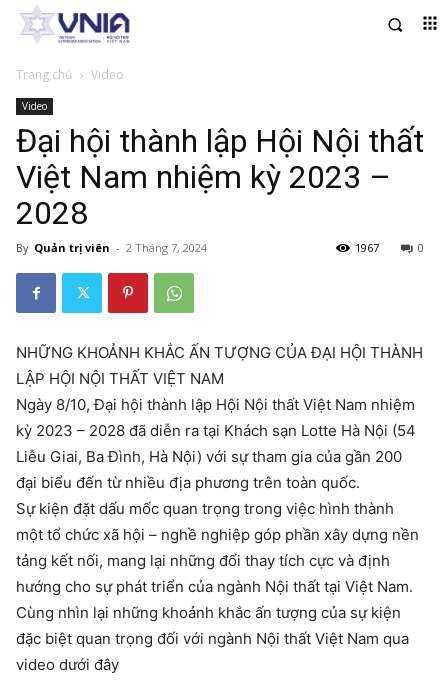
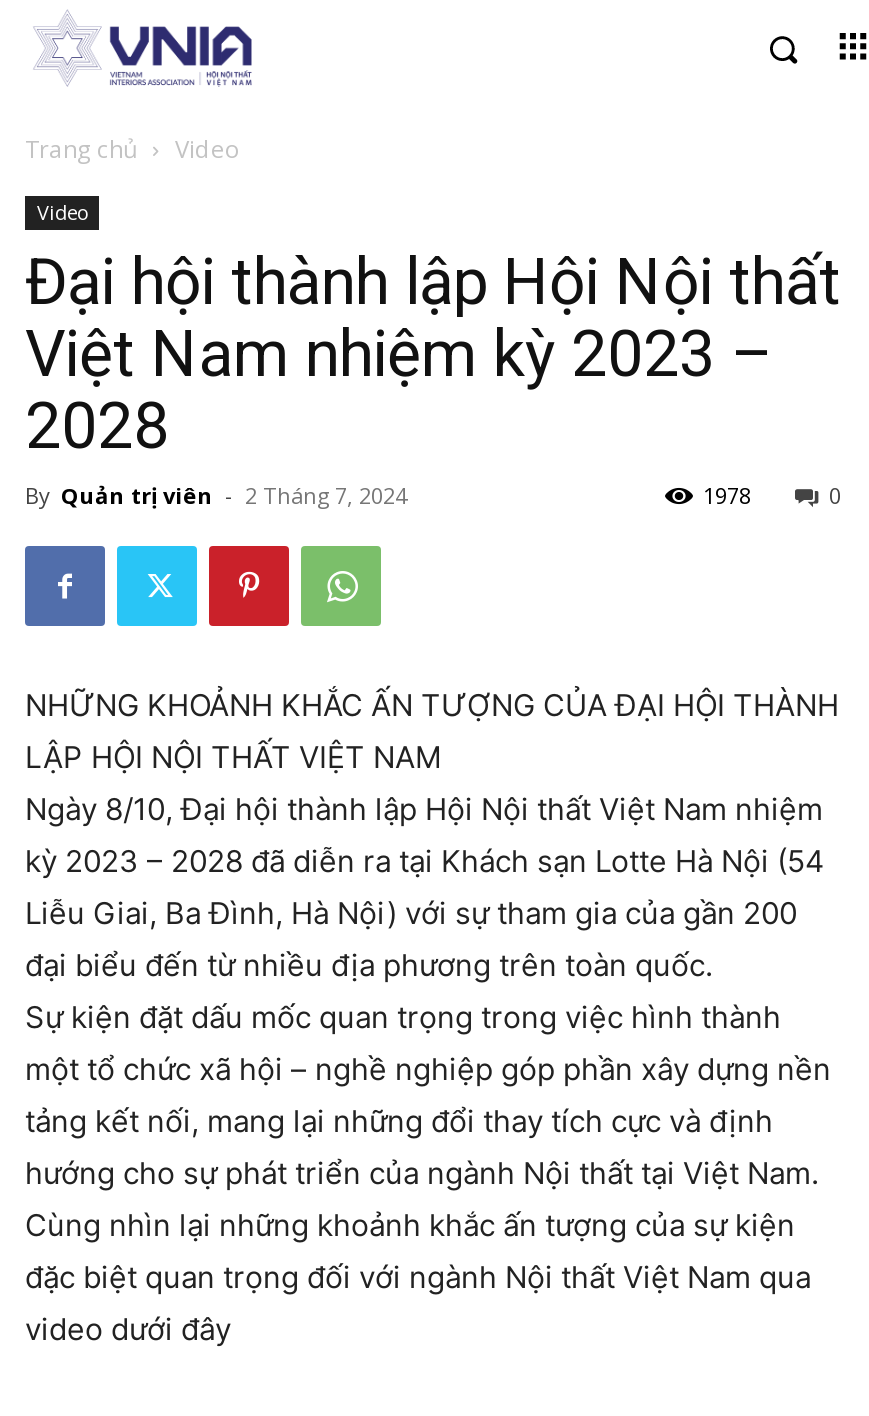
- 1967
+ 1978
